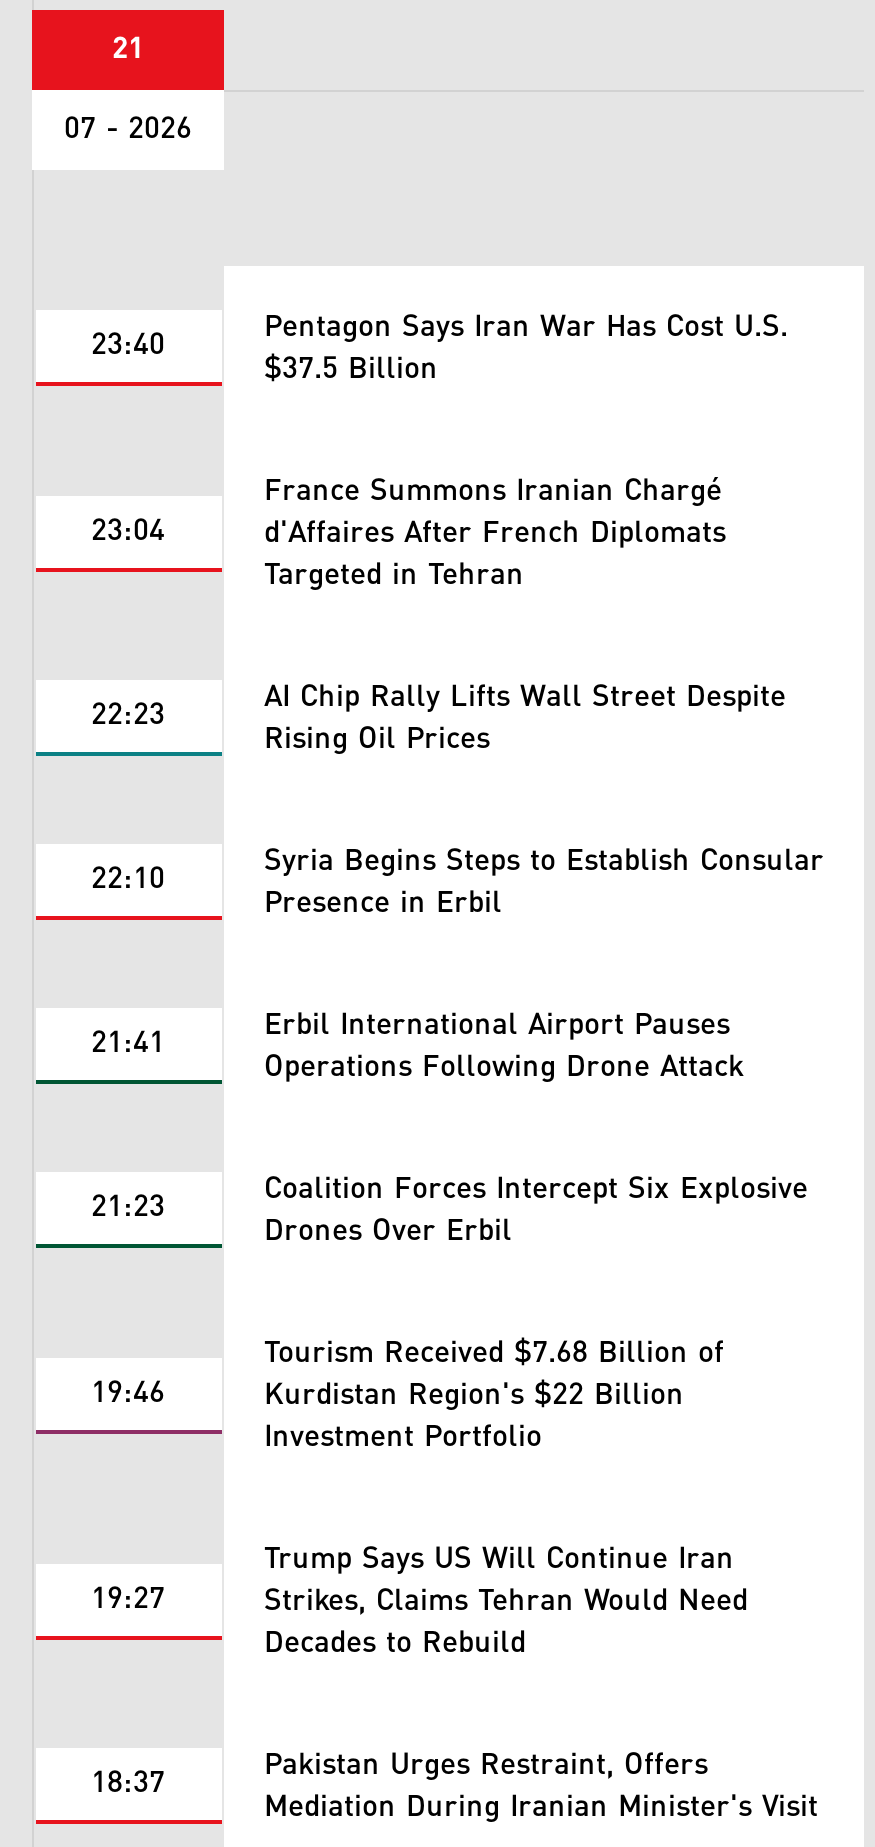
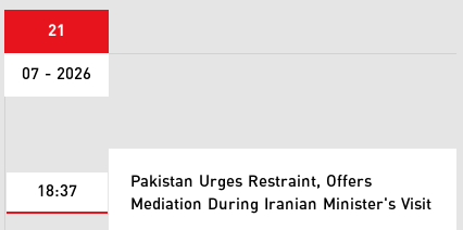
- 23:40
- Pentagon Says Iran War Has Cost U.S.
- $37.5 Billion
- 23:04

- France Summons Iranian Chargé
- d'Affaires After French Diplomats
- Targeted in Tehran
- 22:23
- AI Chip Rally Lifts Wall Street Despite
- Rising Oil Prices
- 22:10
- Syria Begins Steps to Establish Consular
- Presence in Erbil
- 21:41
- Erbil International Airport Pauses
- Operations Following Drone Attack
- 21:23
- Coalition Forces Intercept Six Explosive
- Drones Over Erbil
- 19:46

- Tourism Received $7.68 Billion of
- Kurdistan Region's $22 Billion
- Investment Portfolio
- 19:27

- Trump Says US Will Continue Iran
- Strikes, Claims Tehran Would Need
- Decades to Rebuild
